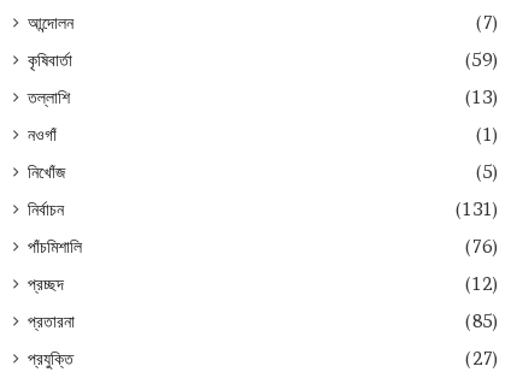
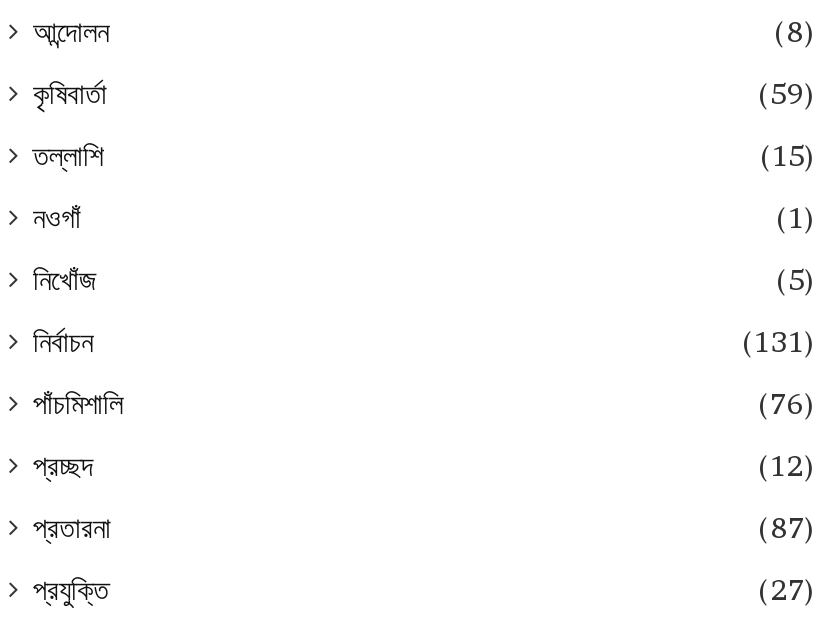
- (7)
+ (8)

- (13)
+ (15)

- (85)
+ (87)
